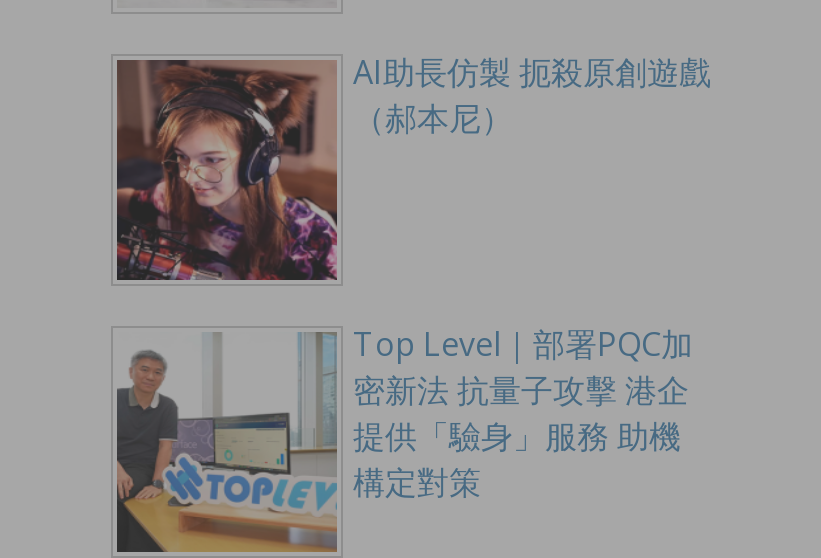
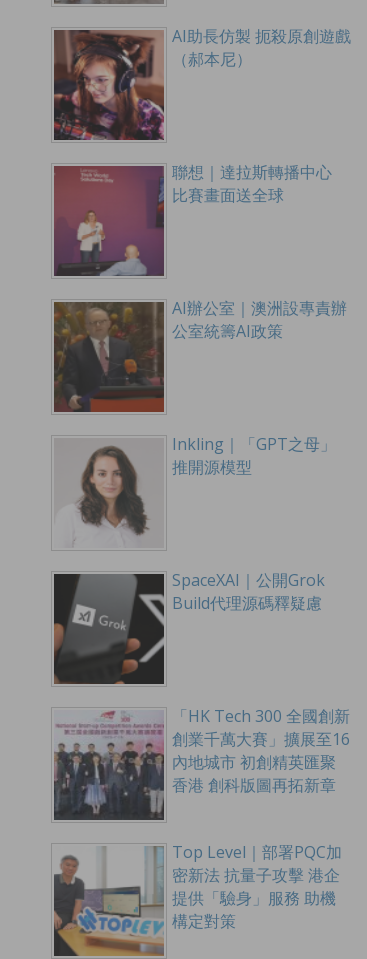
+ [image]
+ 聯想｜達拉斯轉播中心
+ 比賽畫面送全球

+ [image]
+ AI辦公室｜澳洲設專責辦
+ 公室統籌AI政策

+ [image]
+ SpaceXAI｜公開Grok
+ Build代理源碼釋疑慮

+ [image]
+ 「HK Tech 300 全國創新
+ 創業千萬大賽」擴展至16
+ 內地城市 初創精英匯聚
+ 香港 創科版圖再拓新章

+ [image]
+ Inkling｜「GPT之母」
+ 推開源模型
